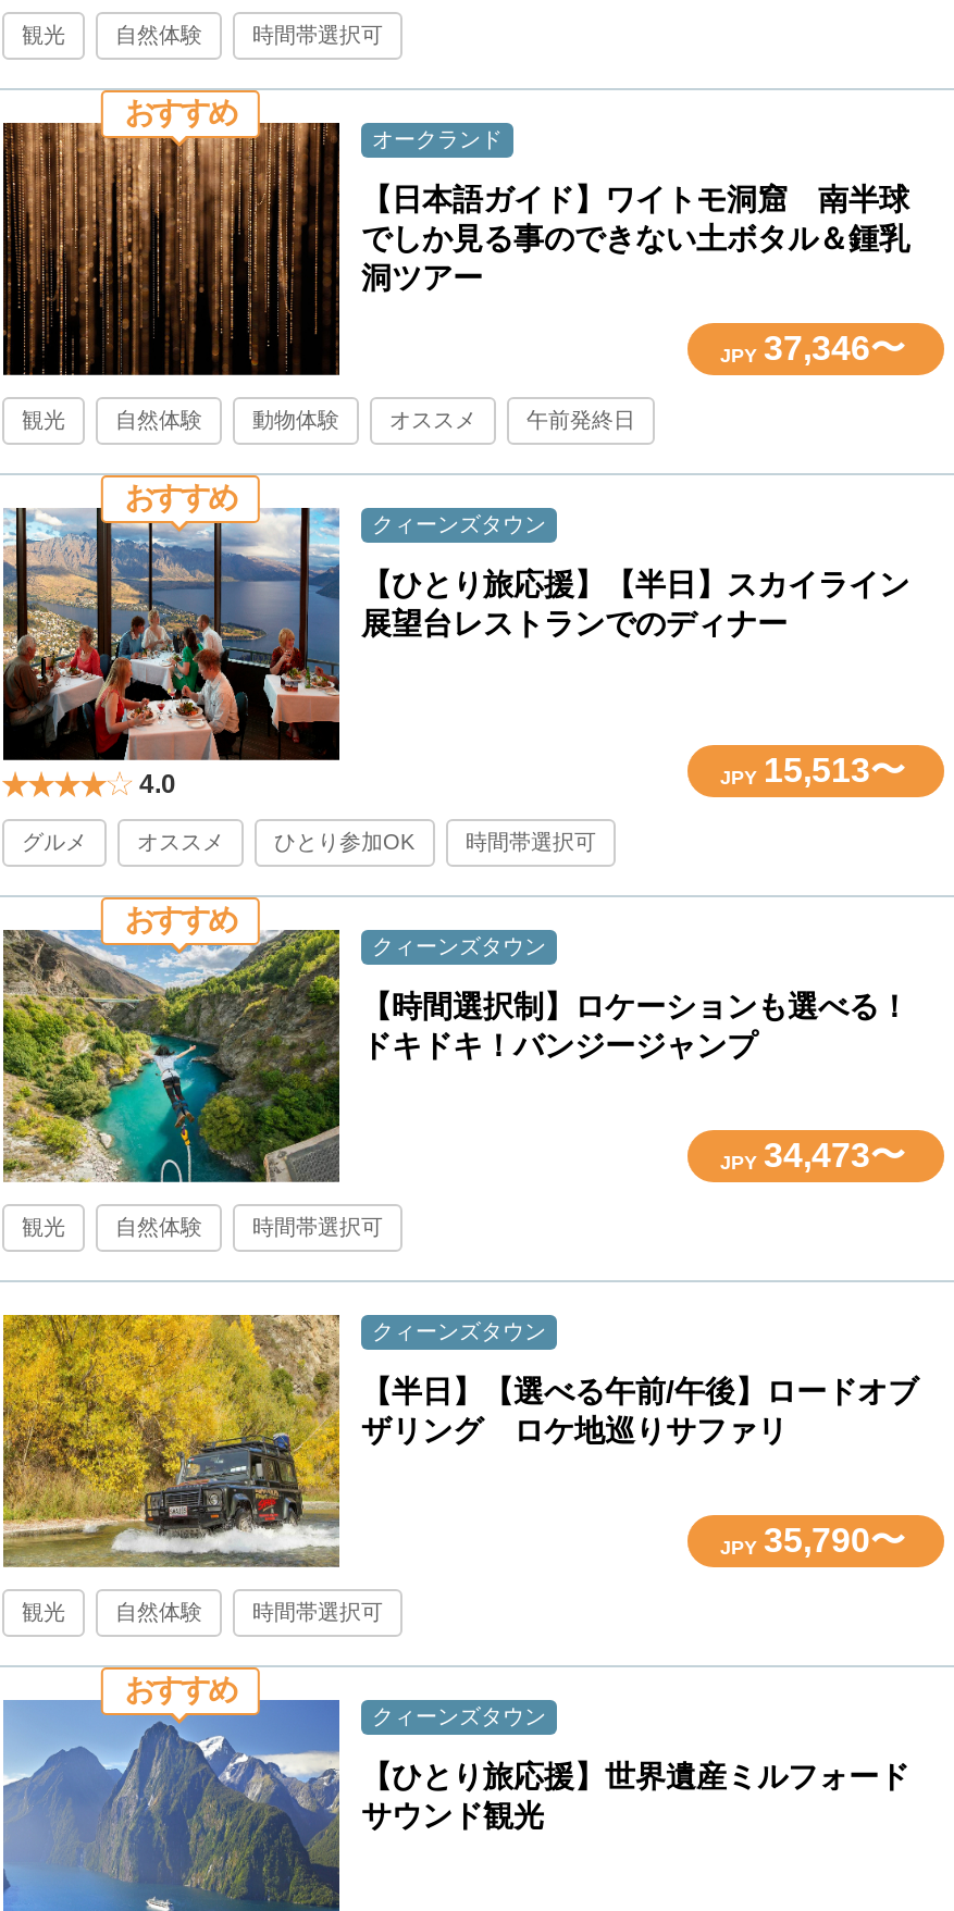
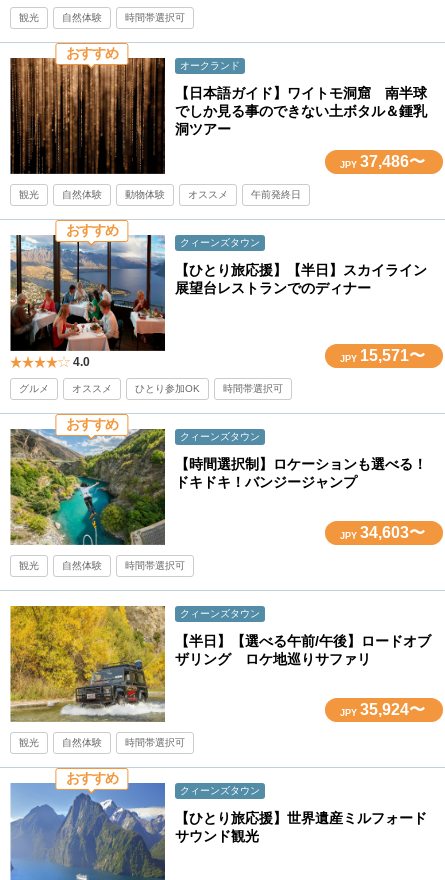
- JPY 37,346〜
+ JPY 37,486〜

- JPY 15,513〜
+ JPY 15,571〜

- JPY 34,473〜
+ JPY 34,603〜

- JPY 35,790〜
+ JPY 35,924〜
